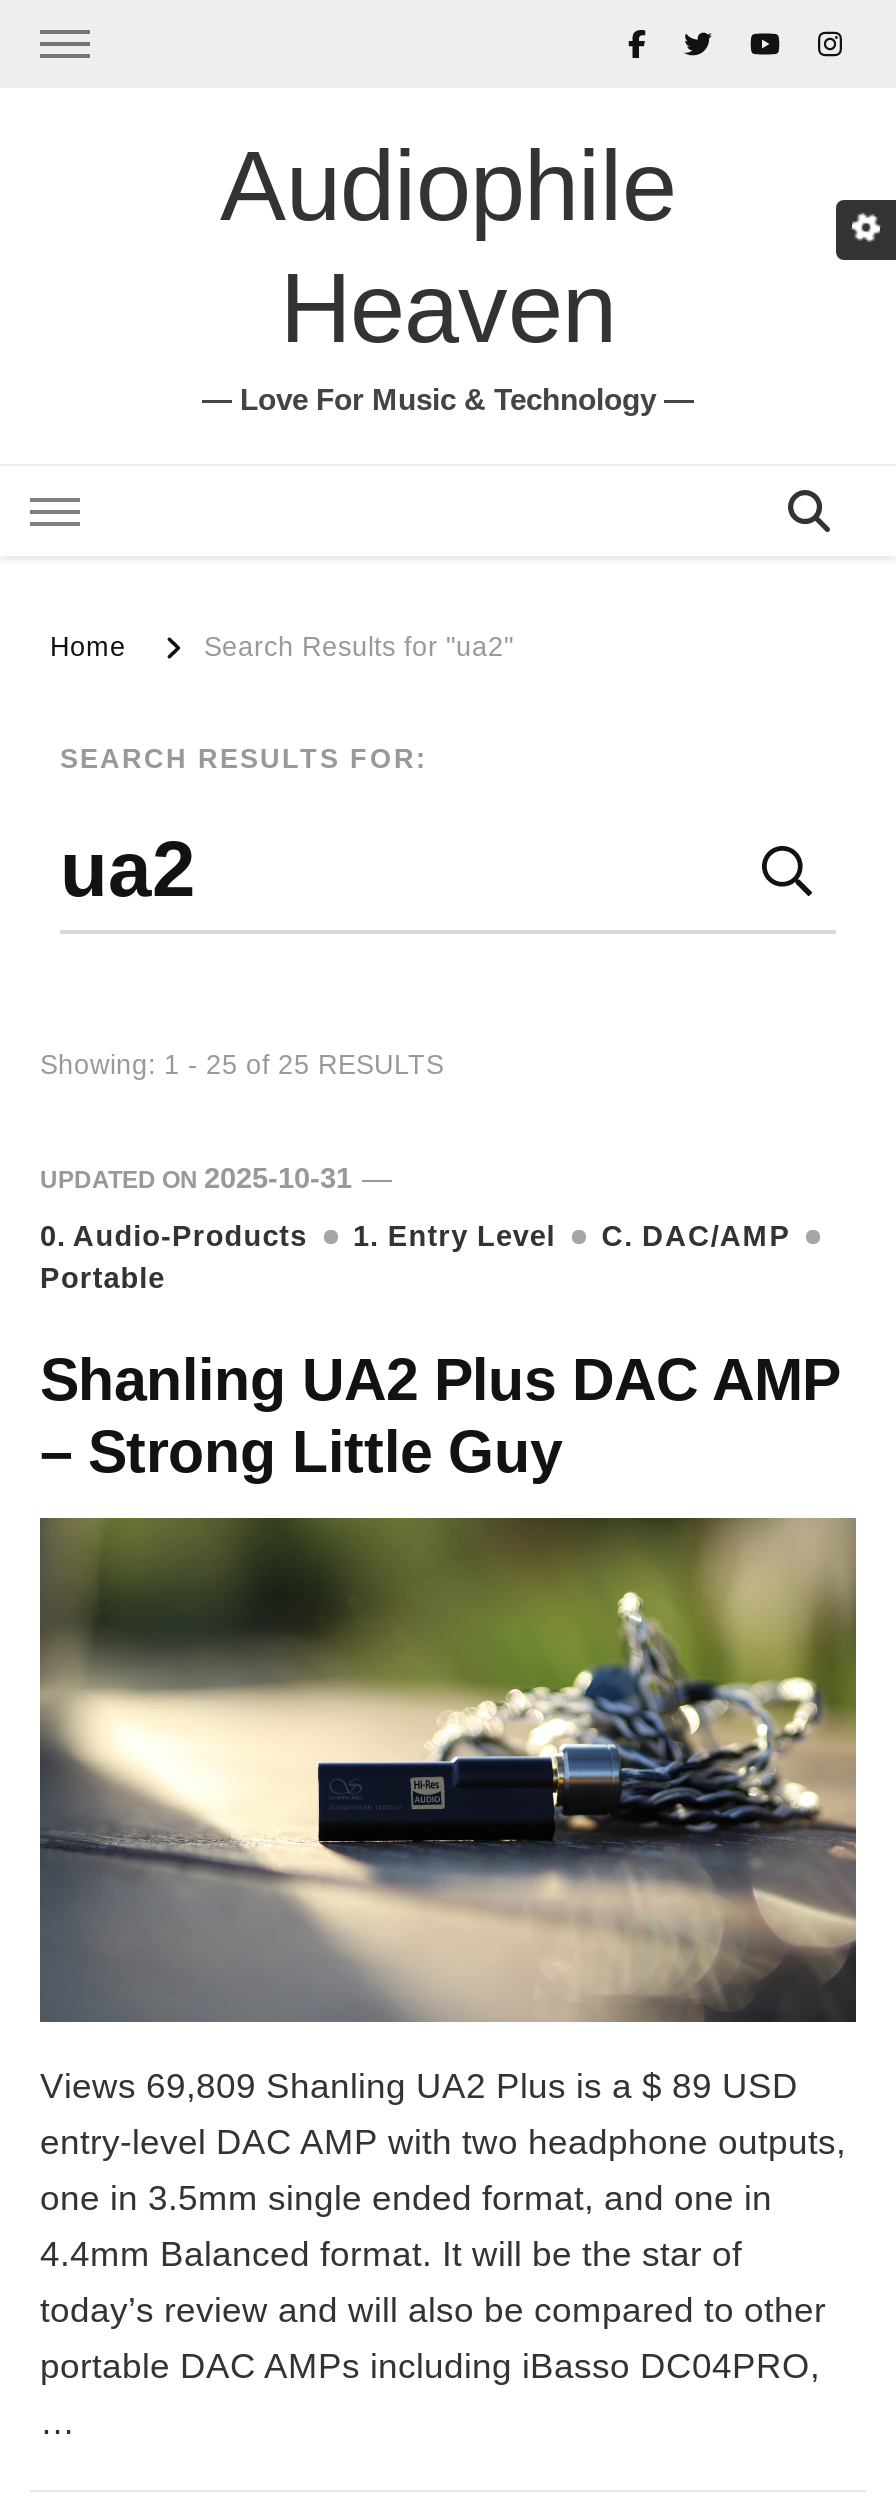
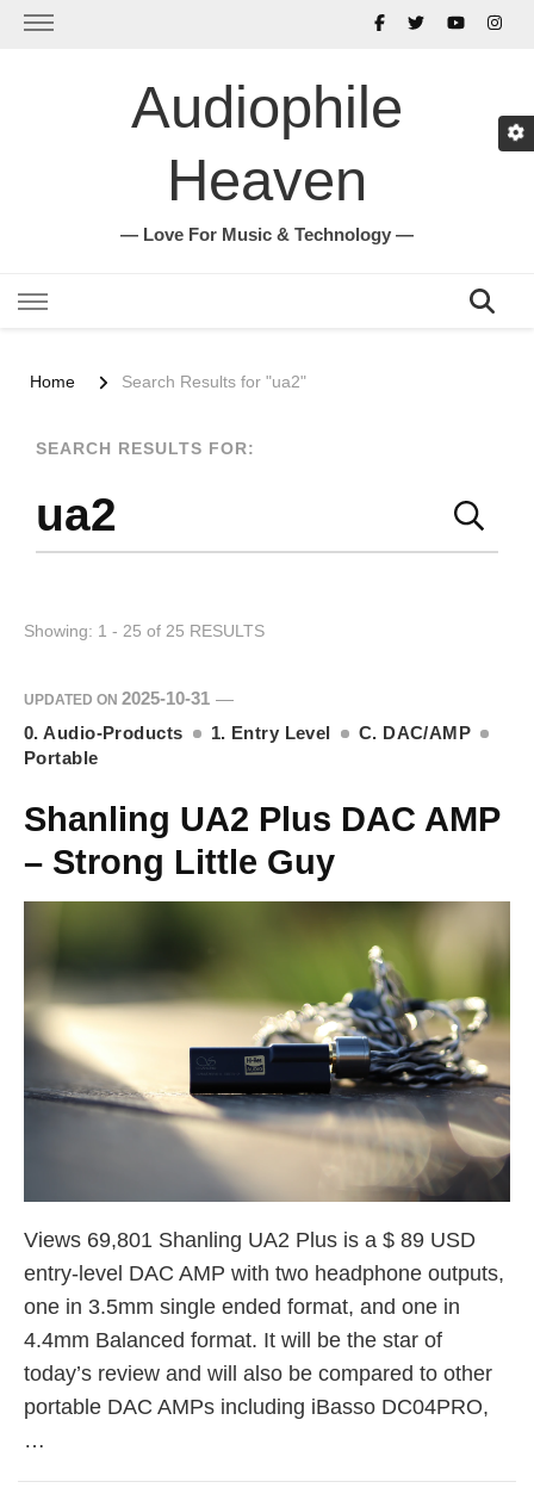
- Views 69,809 Shanling UA2 Plus is a $ 89 USD
+ Views 69,801 Shanling UA2 Plus is a $ 89 USD
